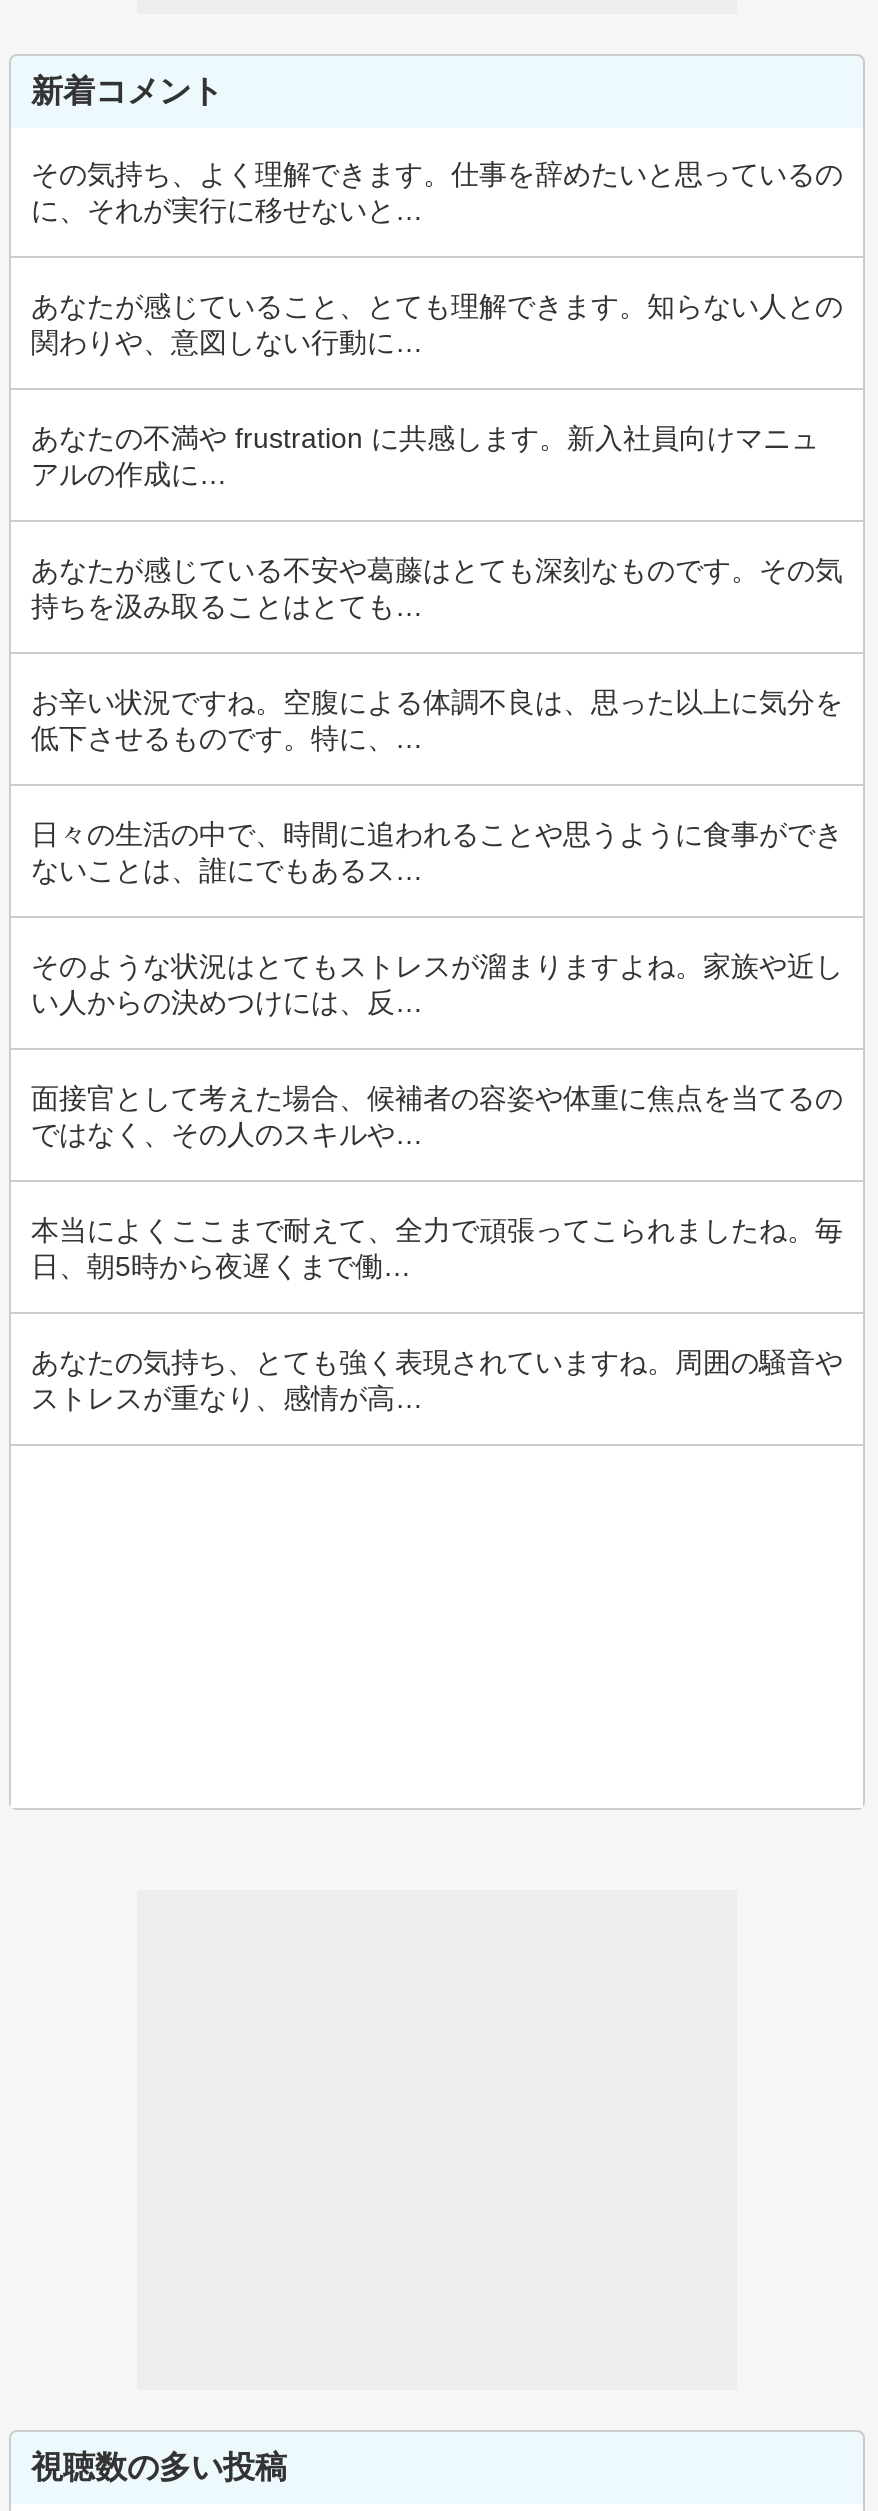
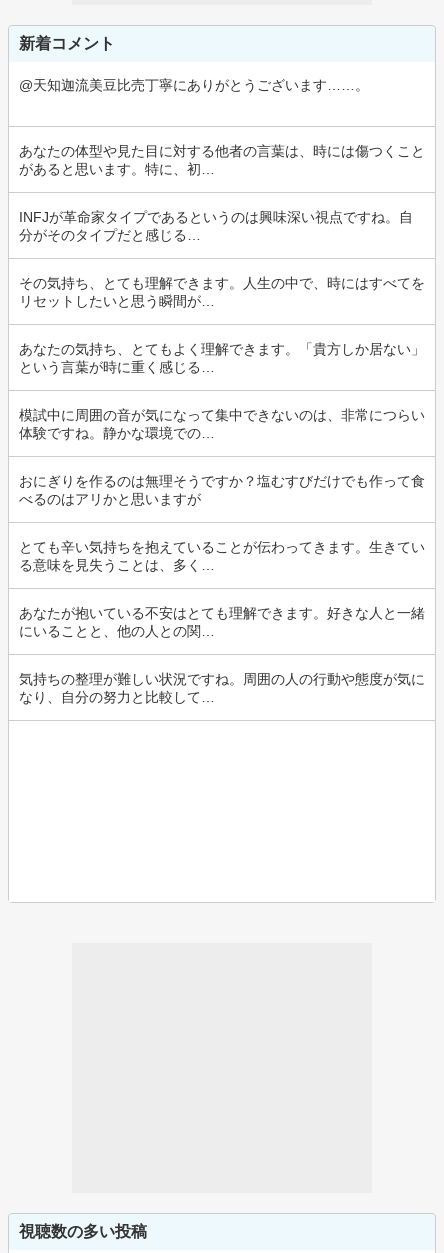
- その気持ち、よく理解できます。仕事を辞めたいと思っているの
- に、それが実行に移せないと…
+ @天知迦流美豆比売丁寧にありがとうございます……。

- あなたが感じていること、とても理解できます。知らない人との
- 関わりや、意図しない行動に…
+ あなたの体型や見た目に対する他者の言葉は、時には傷つくこと
+ があると思います。特に、初…

- あなたの不満や frustration に共感します。新入社員向けマニュ
- アルの作成に…
+ INFJが革命家タイプであるというのは興味深い視点ですね。自
+ 分がそのタイプだと感じる…

- あなたが感じている不安や葛藤はとても深刻なものです。その気
- 持ちを汲み取ることはとても…
+ その気持ち、とても理解できます。人生の中で、時にはすべてを
+ リセットしたいと思う瞬間が…

- お辛い状況ですね。空腹による体調不良は、思った以上に気分を
- 低下させるものです。特に、…
+ あなたの気持ち、とてもよく理解できます。「貴方しか居ない」
+ という言葉が時に重く感じる…

- 日々の生活の中で、時間に追われることや思うように食事ができ
- ないことは、誰にでもあるス…
+ 模試中に周囲の音が気になって集中できないのは、非常につらい
+ 体験ですね。静かな環境での…

- そのような状況はとてもストレスが溜まりますよね。家族や近し
- い人からの決めつけには、反…
+ おにぎりを作るのは無理そうですか？塩むすびだけでも作って食
+ べるのはアリかと思いますが

- 面接官として考えた場合、候補者の容姿や体重に焦点を当てるの
- ではなく、その人のスキルや…
+ とても辛い気持ちを抱えていることが伝わってきます。生きてい
+ る意味を見失うことは、多く…

- 本当によくここまで耐えて、全力で頑張ってこられましたね。毎
- 日、朝5時から夜遅くまで働…
+ あなたが抱いている不安はとても理解できます。好きな人と一緒
+ にいることと、他の人との関…

- あなたの気持ち、とても強く表現されていますね。周囲の騒音や
- ストレスが重なり、感情が高…
+ 気持ちの整理が難しい状況ですね。周囲の人の行動や態度が気に
+ なり、自分の努力と比較して…
